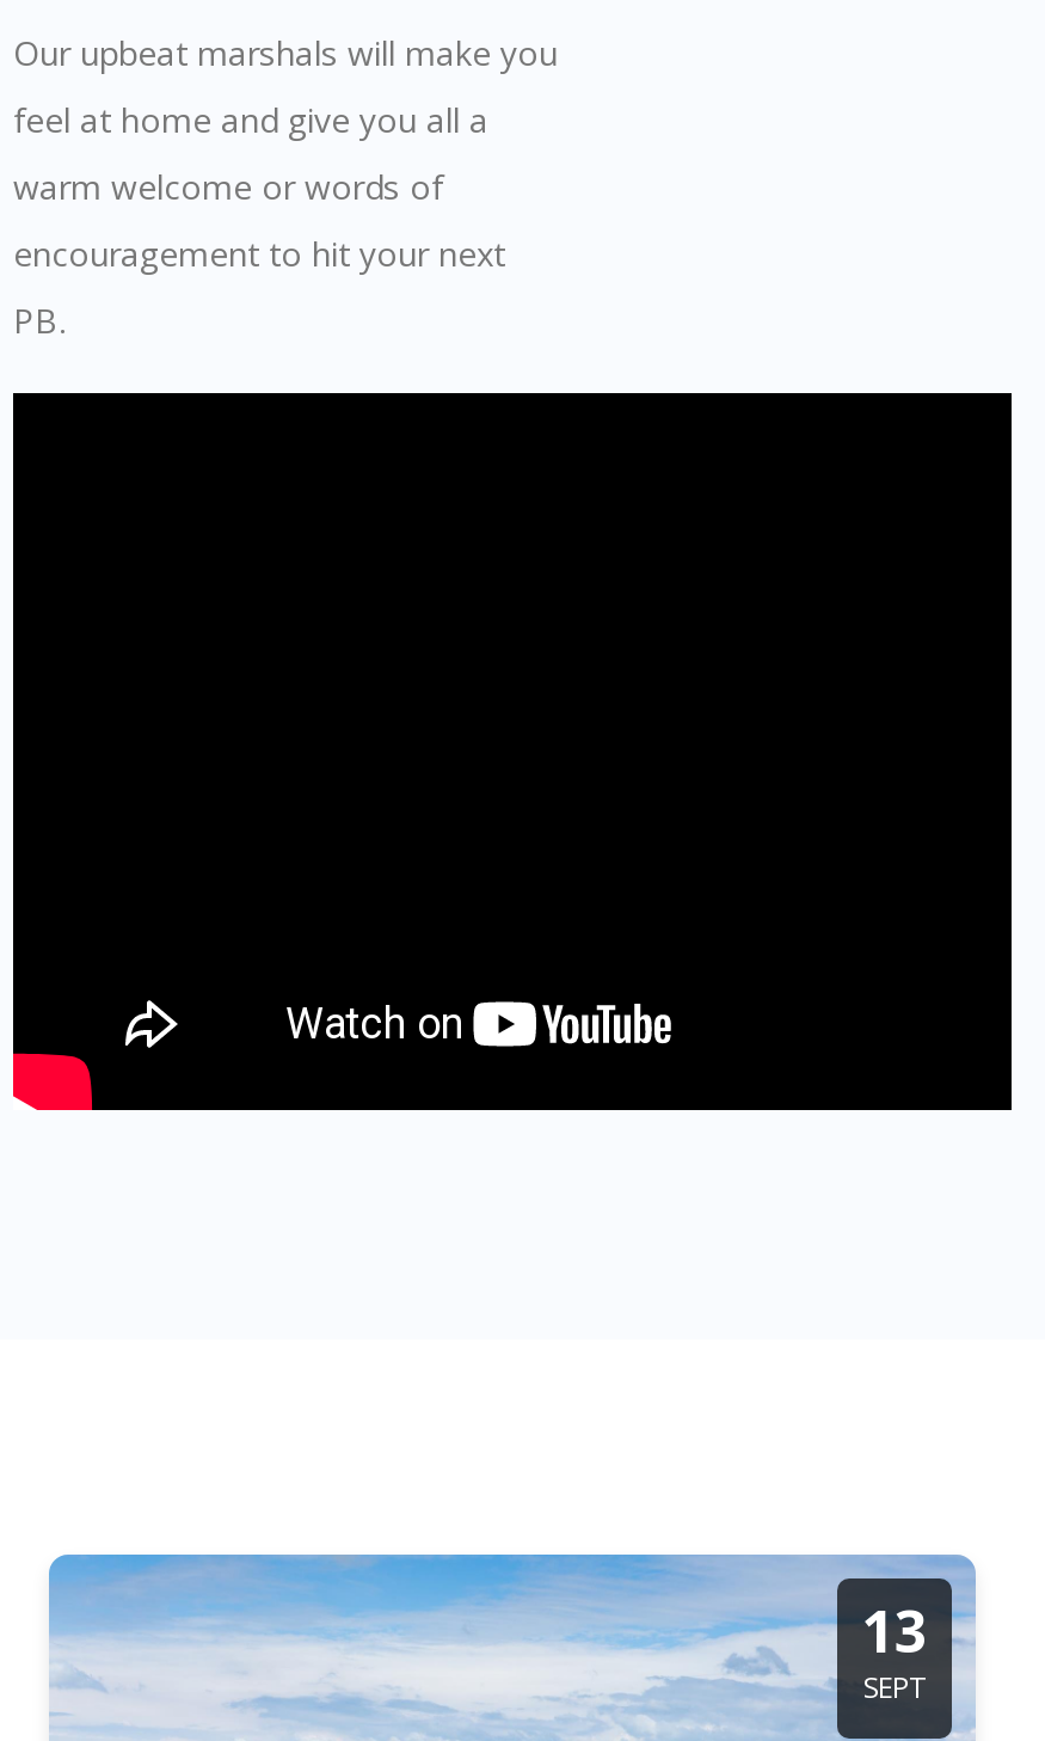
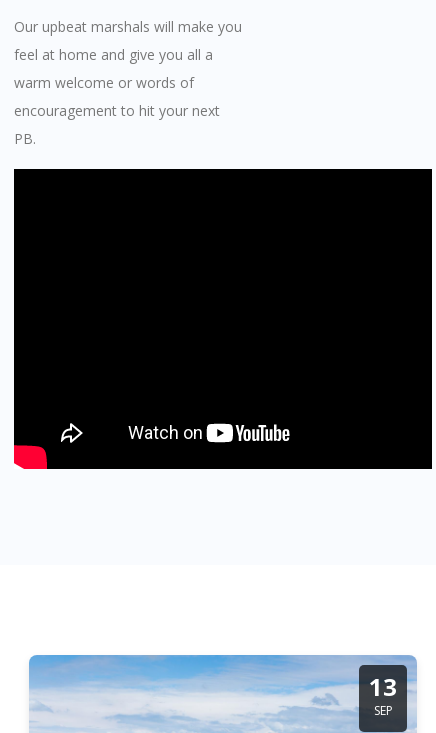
- SEPT
+ SEP
